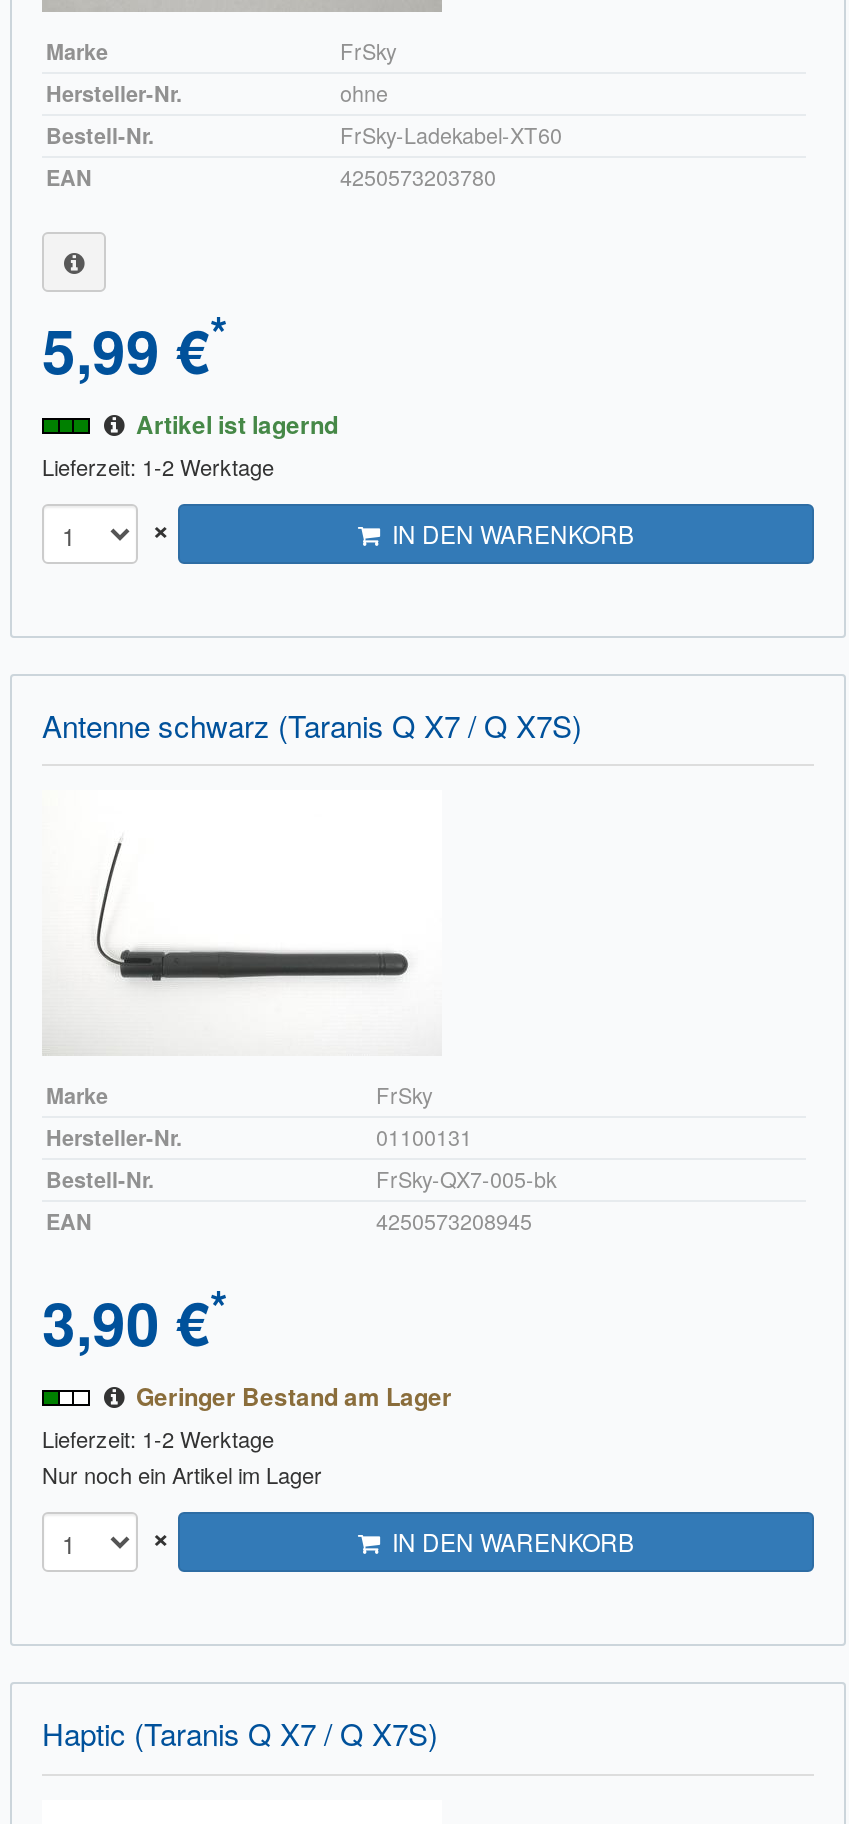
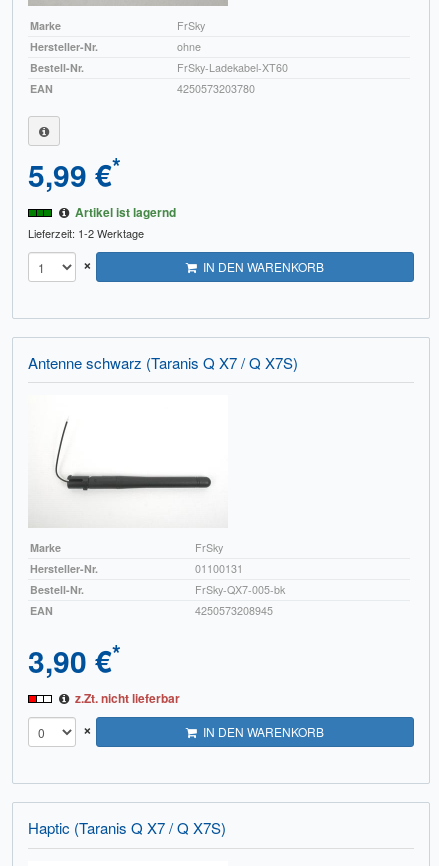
- Geringer Bestand am Lager
- Lieferzeit: 1-2 Werktage
- Nur noch ein Artikel im Lager
+ z.Zt. nicht lieferbar
